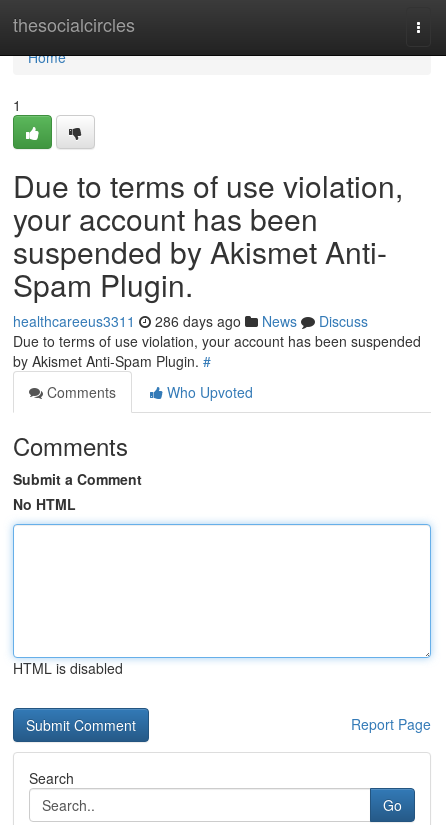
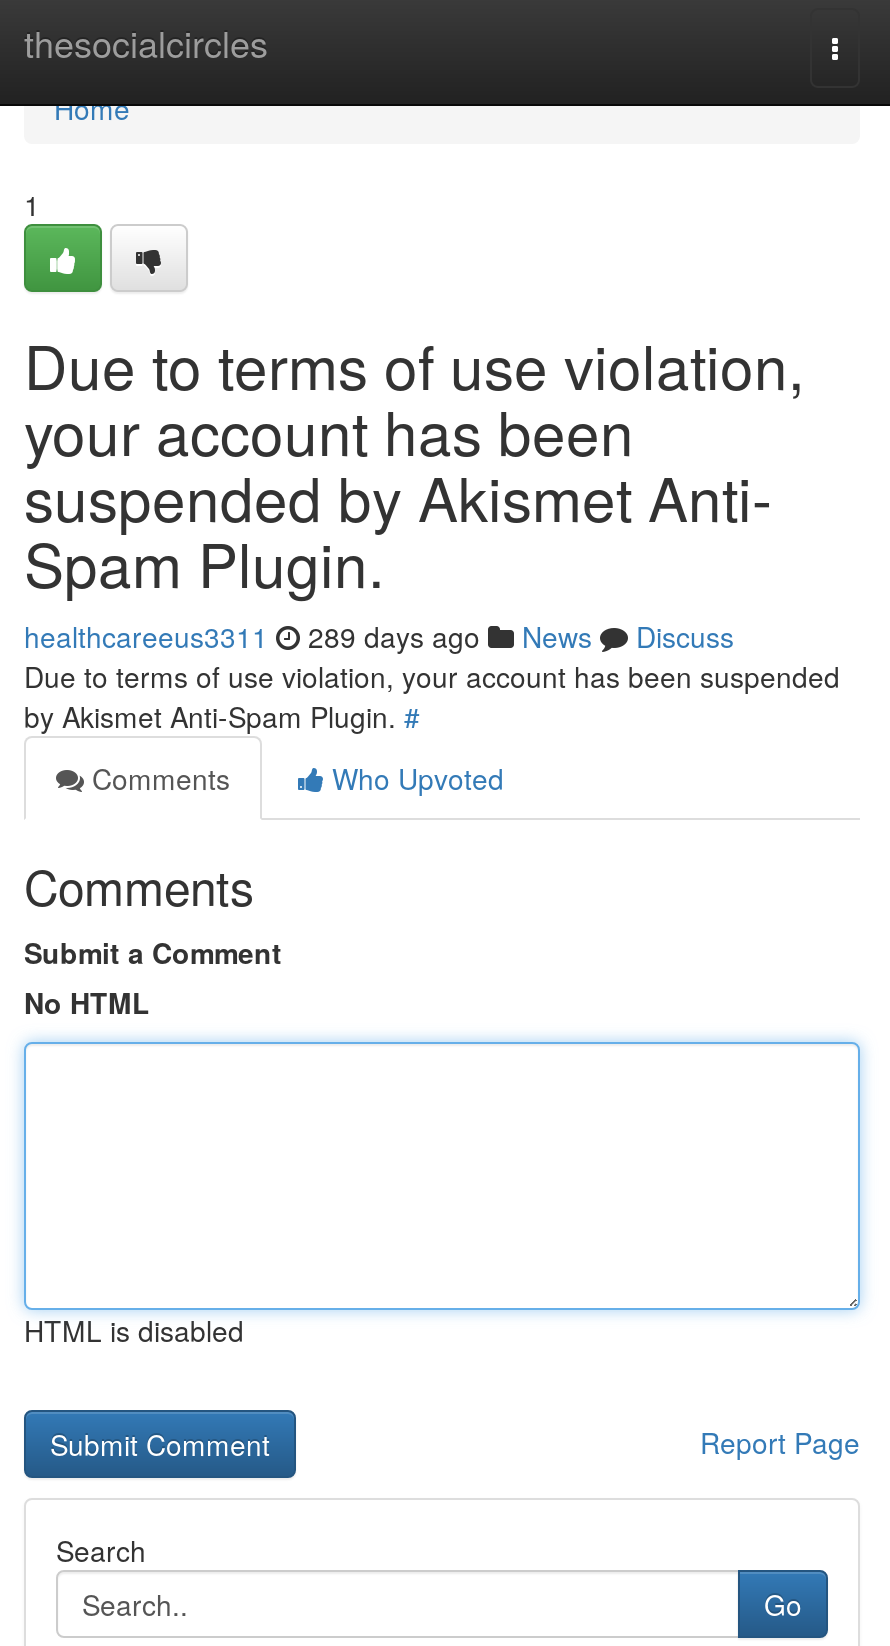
- healthcareeus3311 286 days ago News Discuss
+ healthcareeus3311 289 days ago News Discuss
